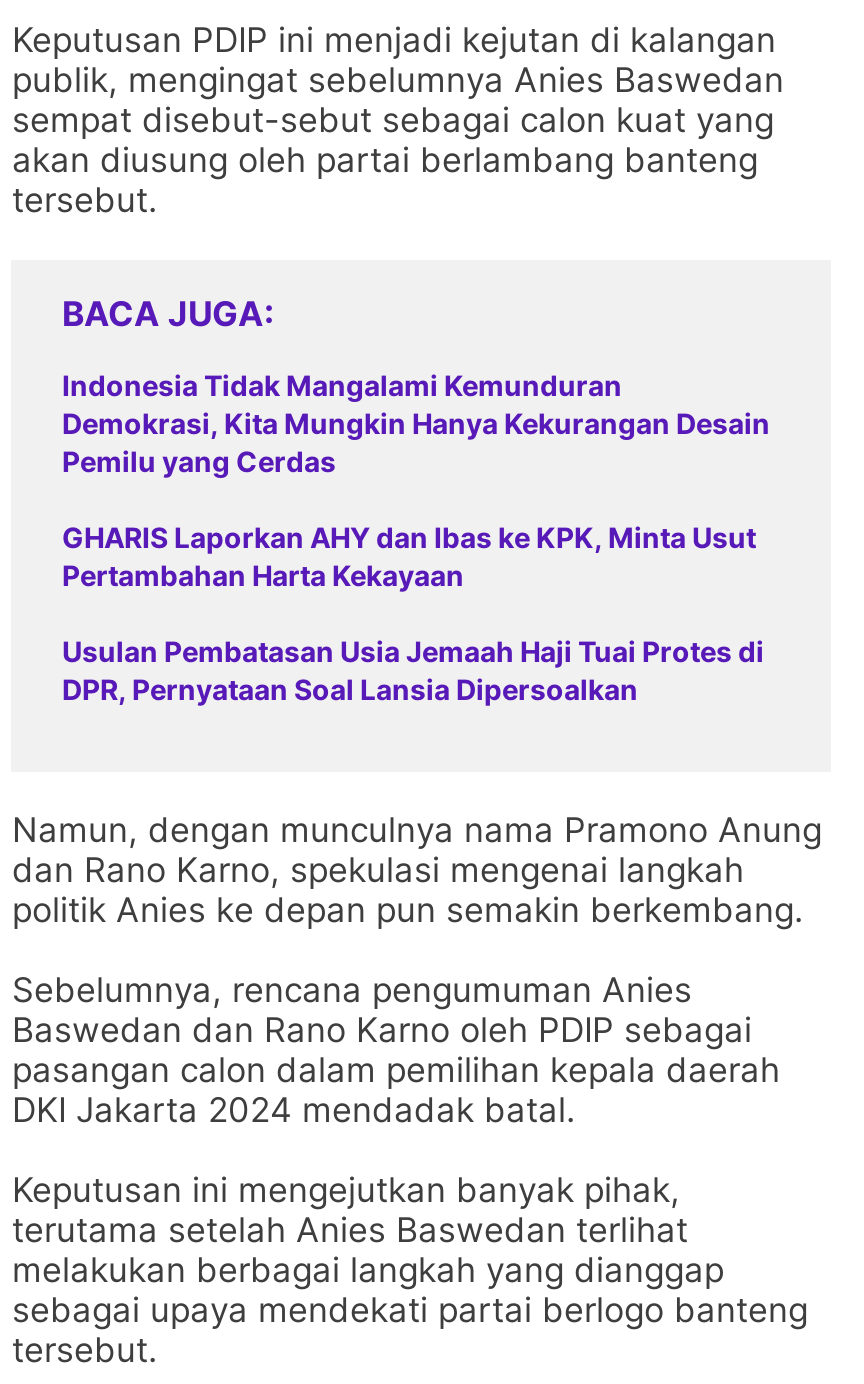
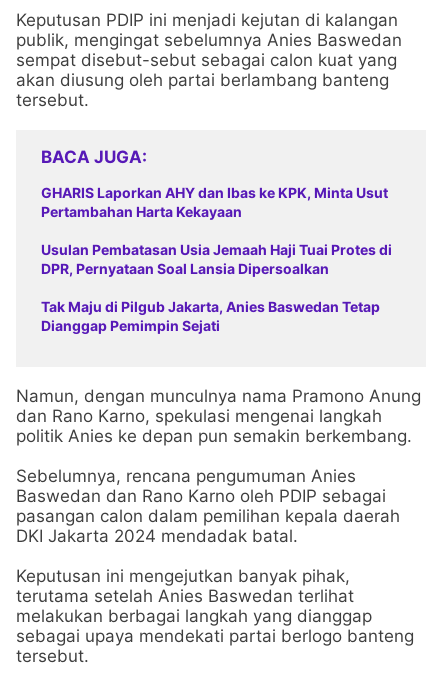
- Indonesia Tidak Mangalami Kemunduran
- Demokrasi, Kita Mungkin Hanya Kekurangan Desain
- Pemilu yang Cerdas

moved up: GHARIS Laporkan AHY dan Ibas ke KPK, Minta Usut | Pertambahan Harta Kekayaan | Usulan Pembatasan Usia Jemaah Haji Tuai Protes di | DPR, Pernyataan Soal Lansia Dipersoalkan

+ Tak Maju di Pilgub Jakarta, Anies Baswedan Tetap
+ Dianggap Pemimpin Sejati
